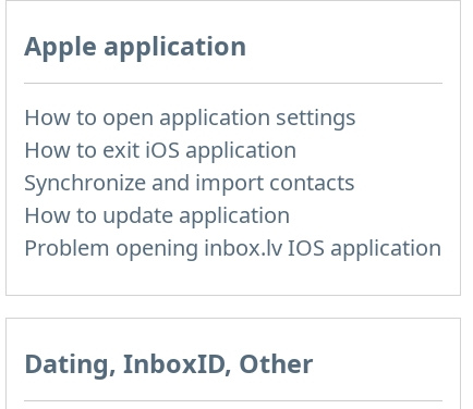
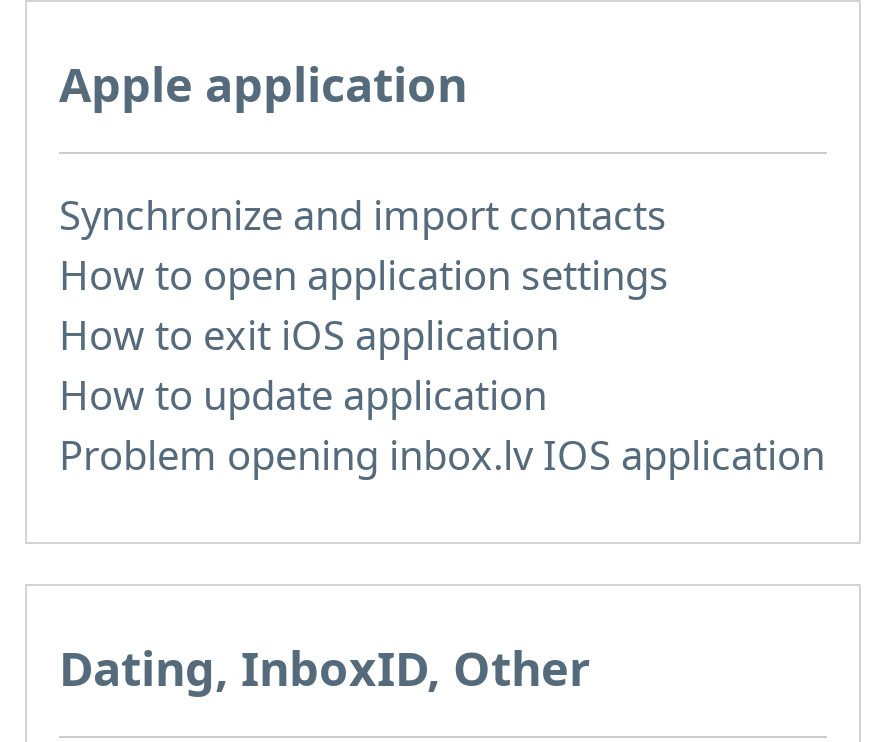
moved down: How to open application settings | How to exit iOS application

moved up: Synchronize and import contacts
